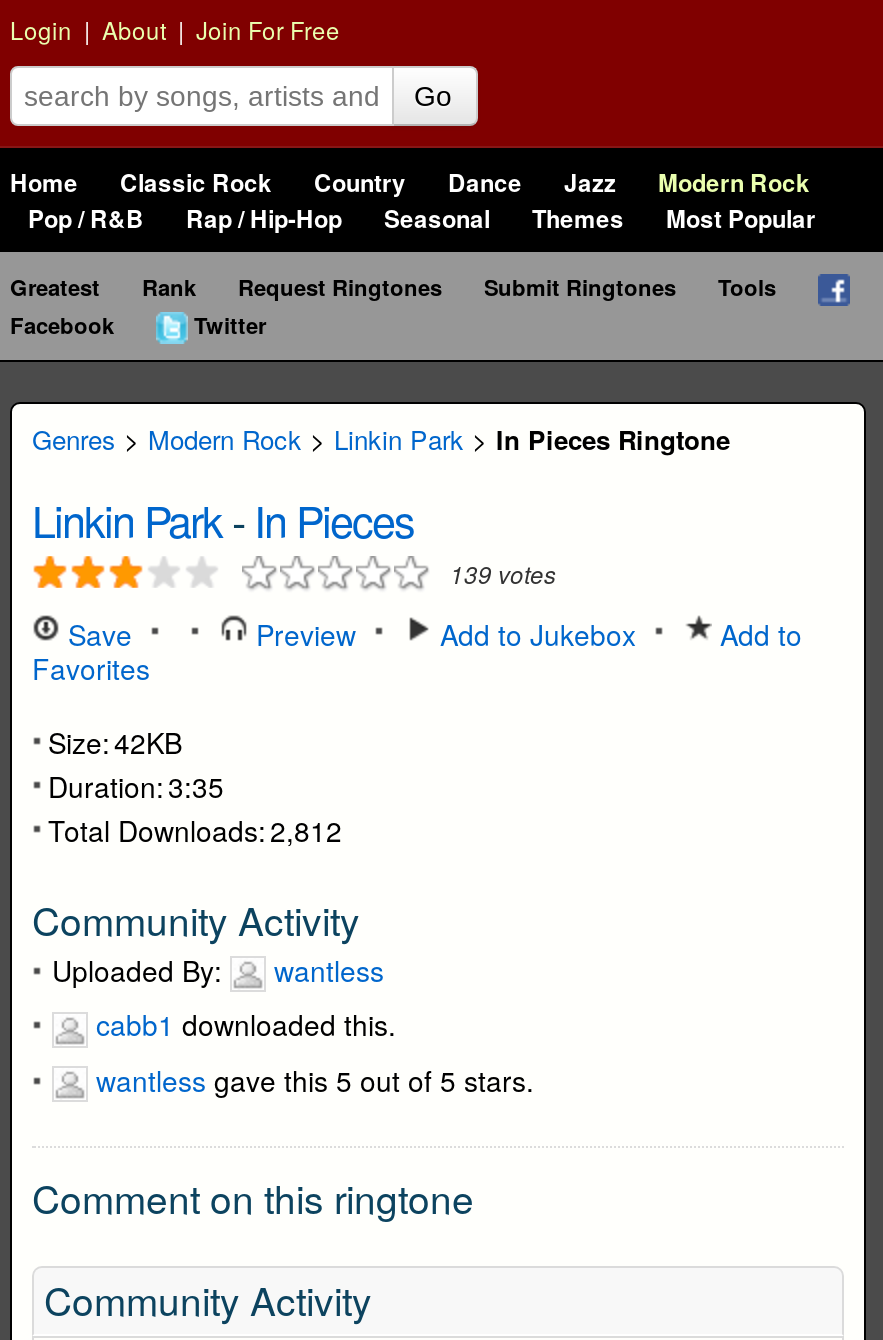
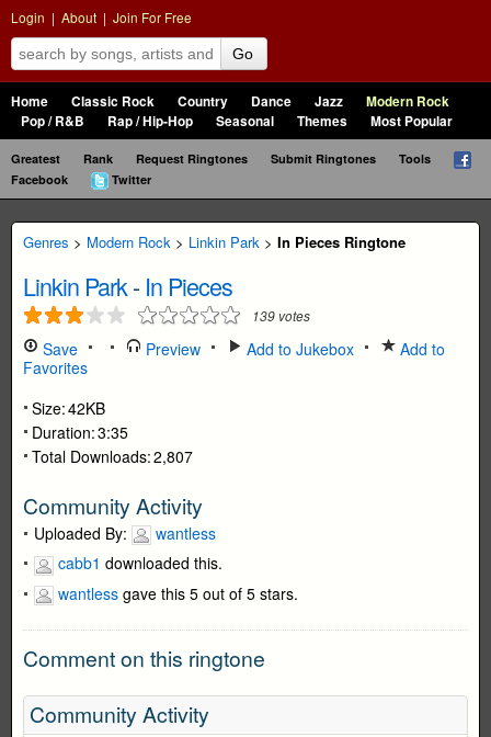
- Total Downloads: 2,812
+ Total Downloads: 2,807
